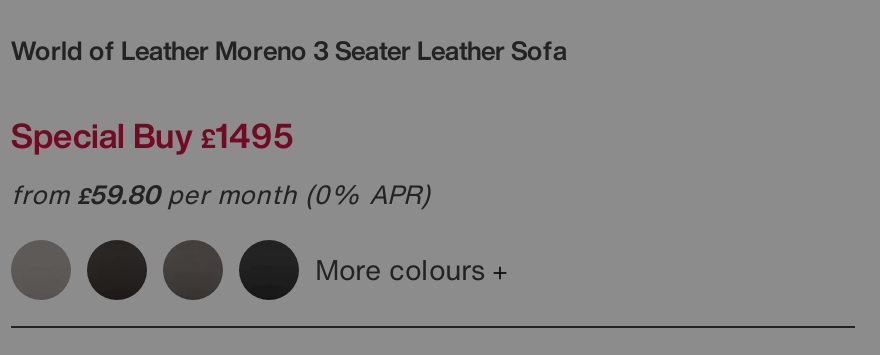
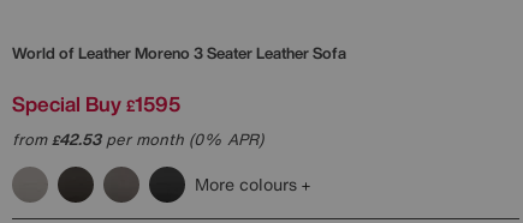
- Special Buy £1495
+ Special Buy £1595

- from £59.80 per month (0% APR)
+ from £42.53 per month (0% APR)
